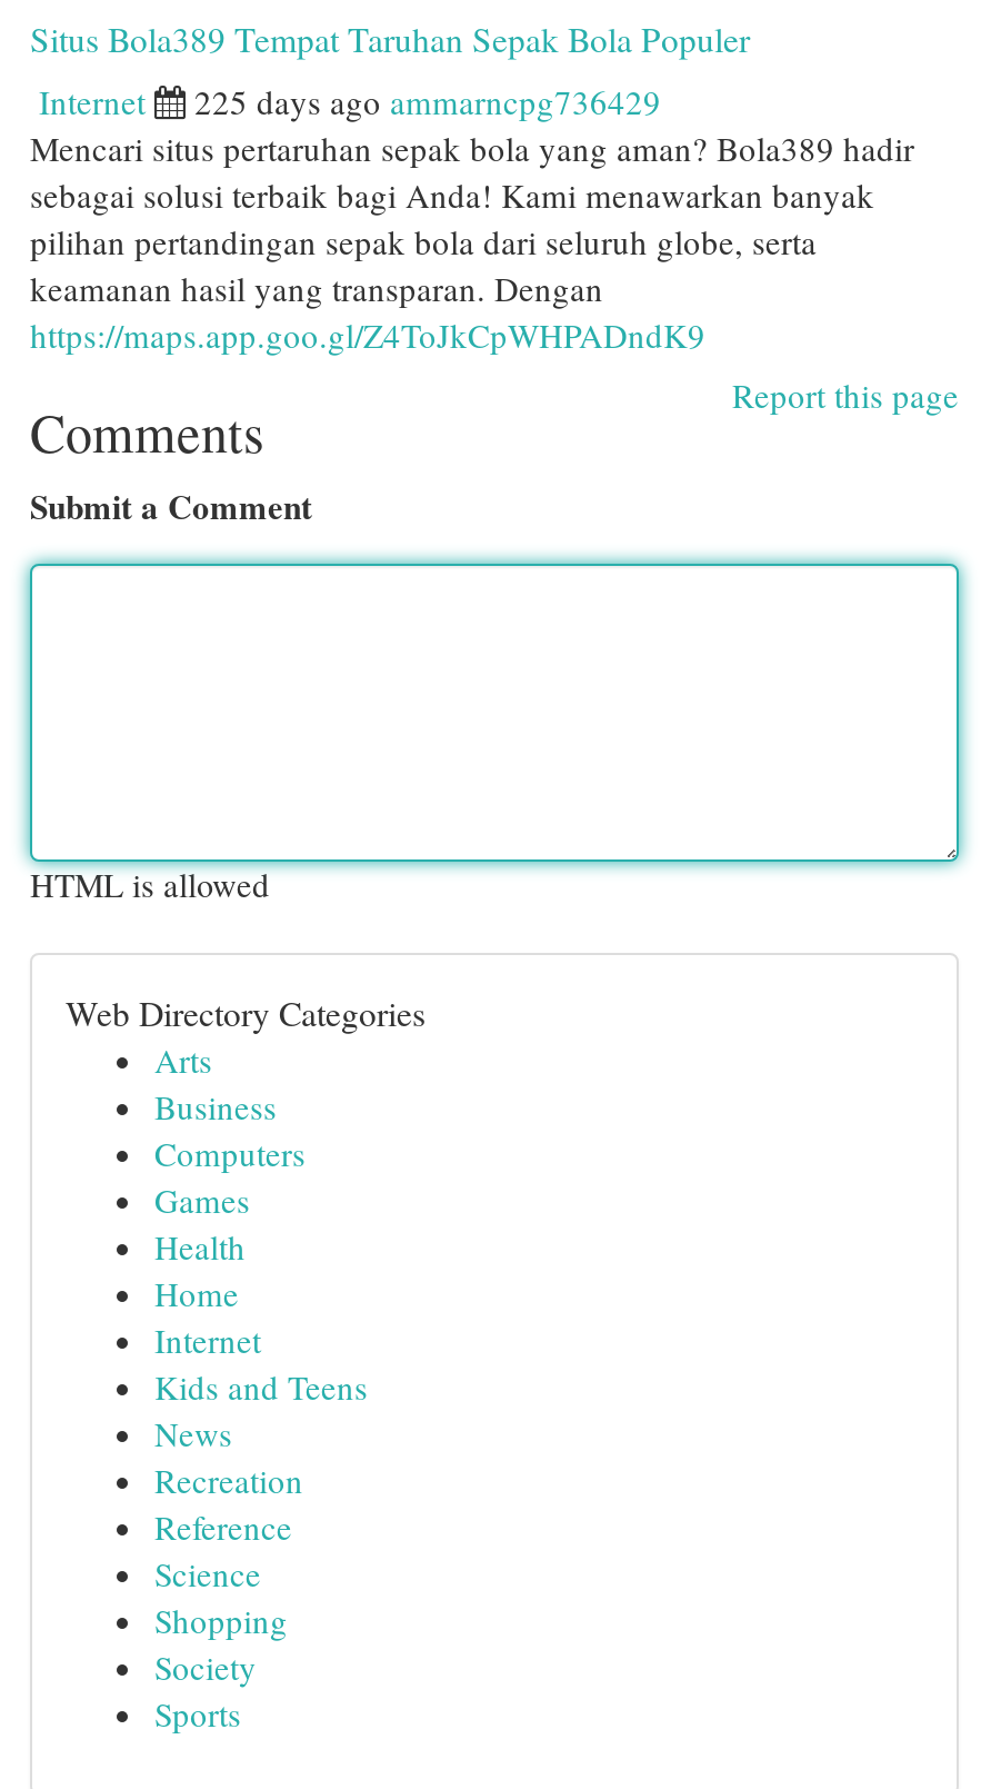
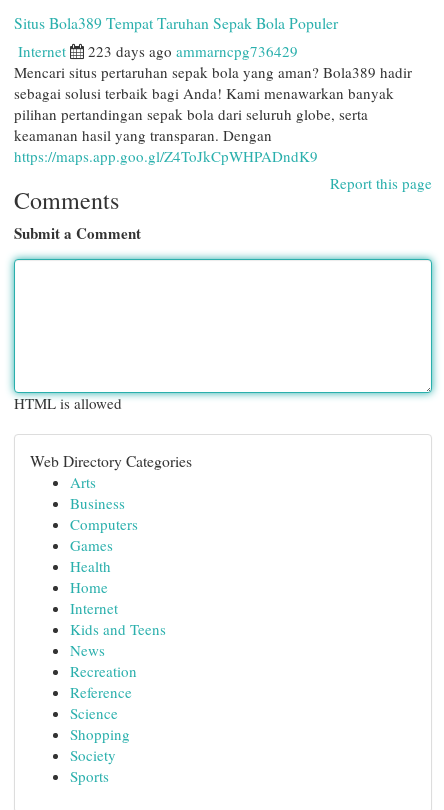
- 225 days ago ammarncpg736429
+ 223 days ago ammarncpg736429
